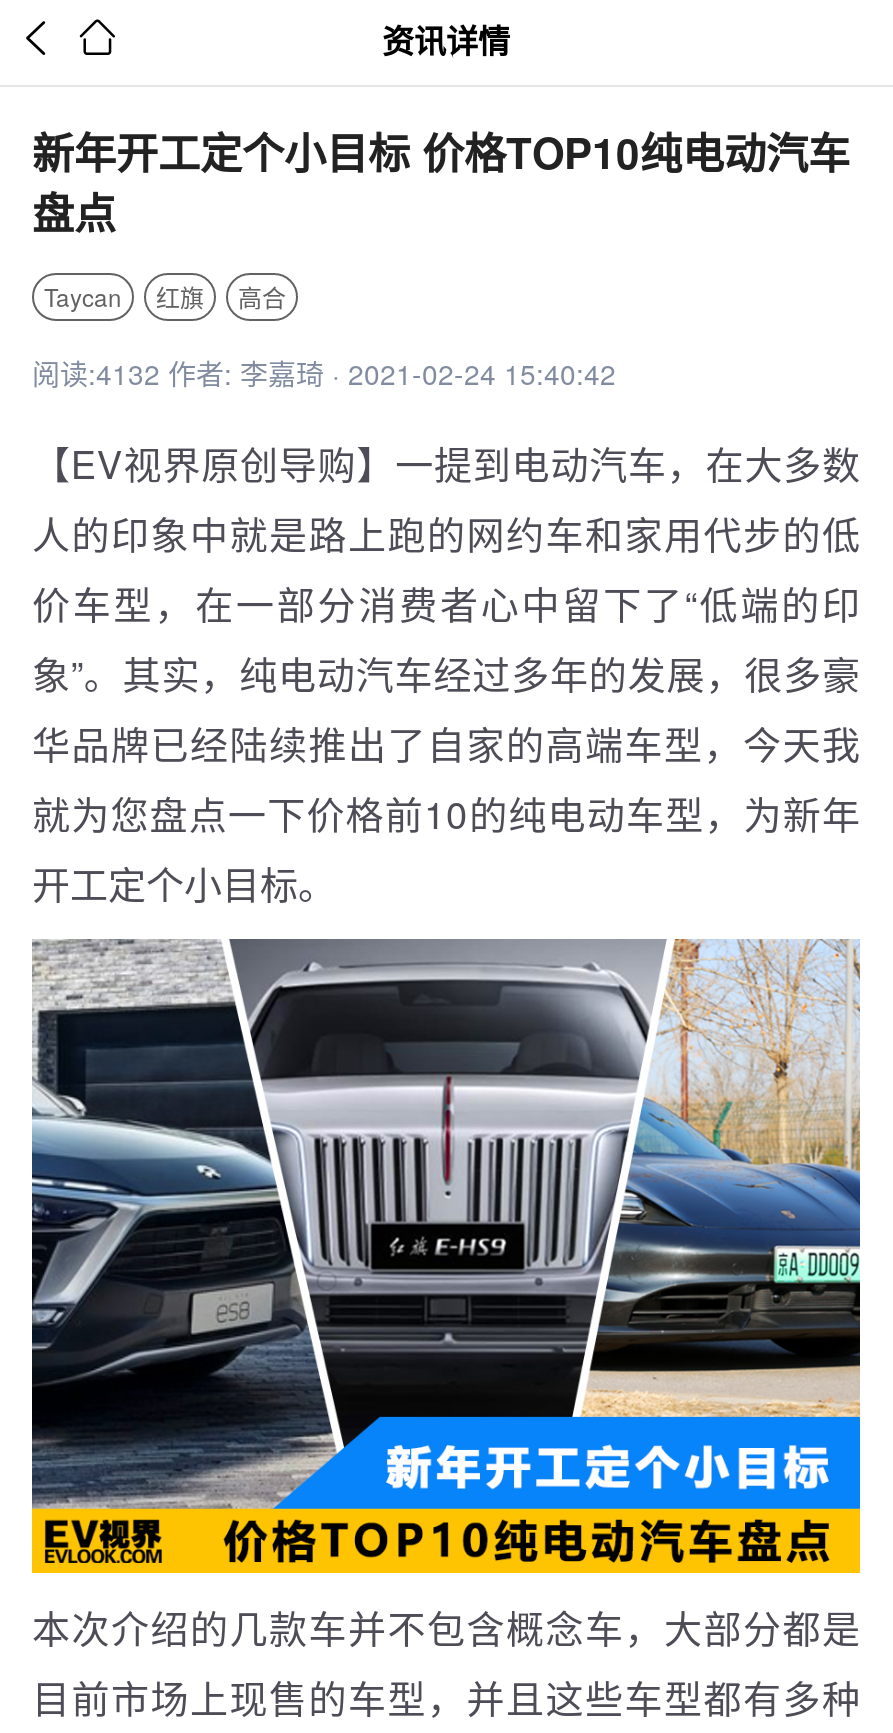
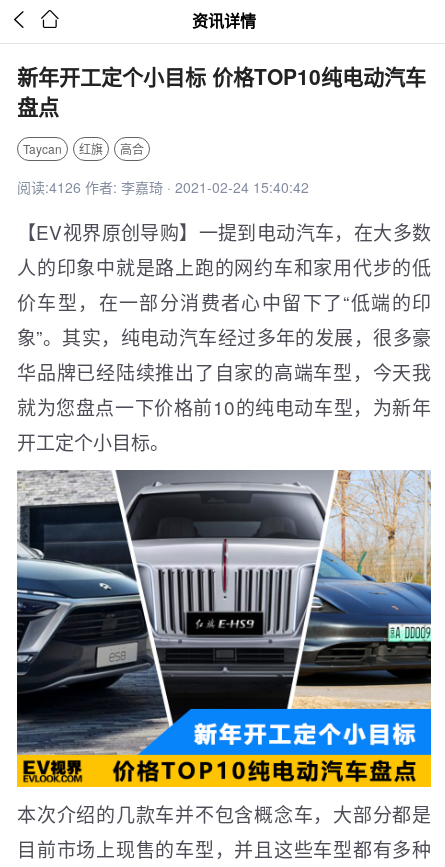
- 阅读:4132 作者: 李嘉琦 · 2021-02-24 15:40:42
+ 阅读:4126 作者: 李嘉琦 · 2021-02-24 15:40:42
